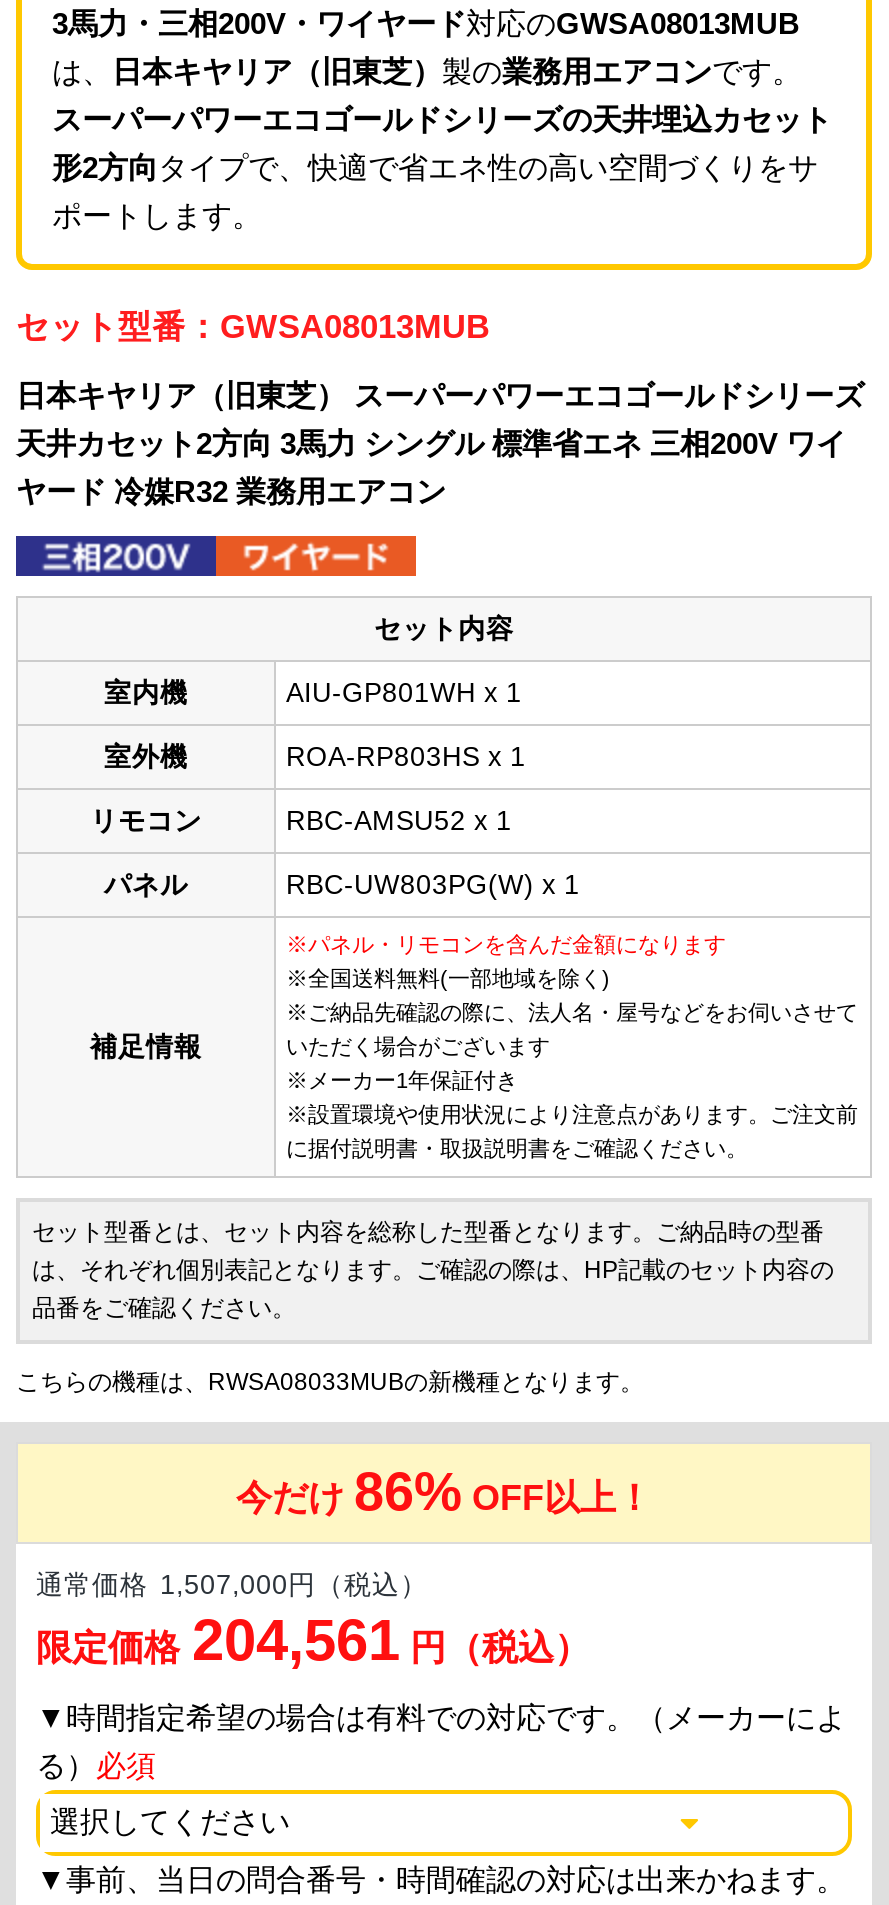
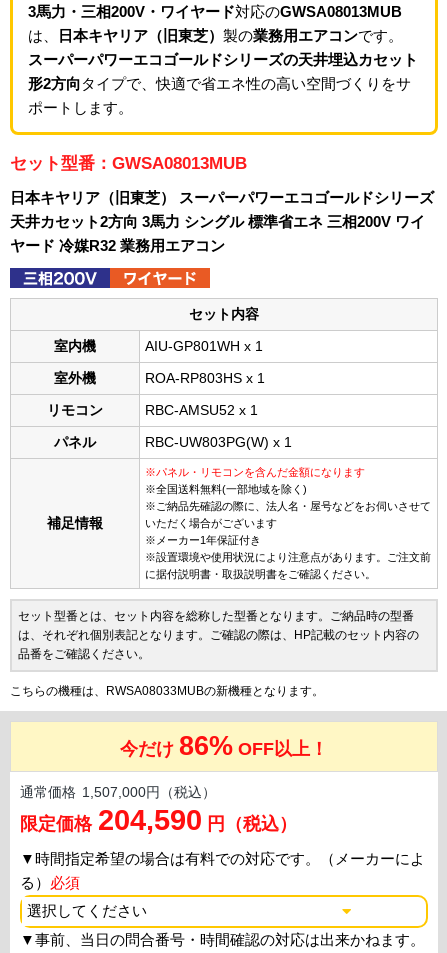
- 限定価格 204,561 円（税込）
+ 限定価格 204,590 円（税込）
